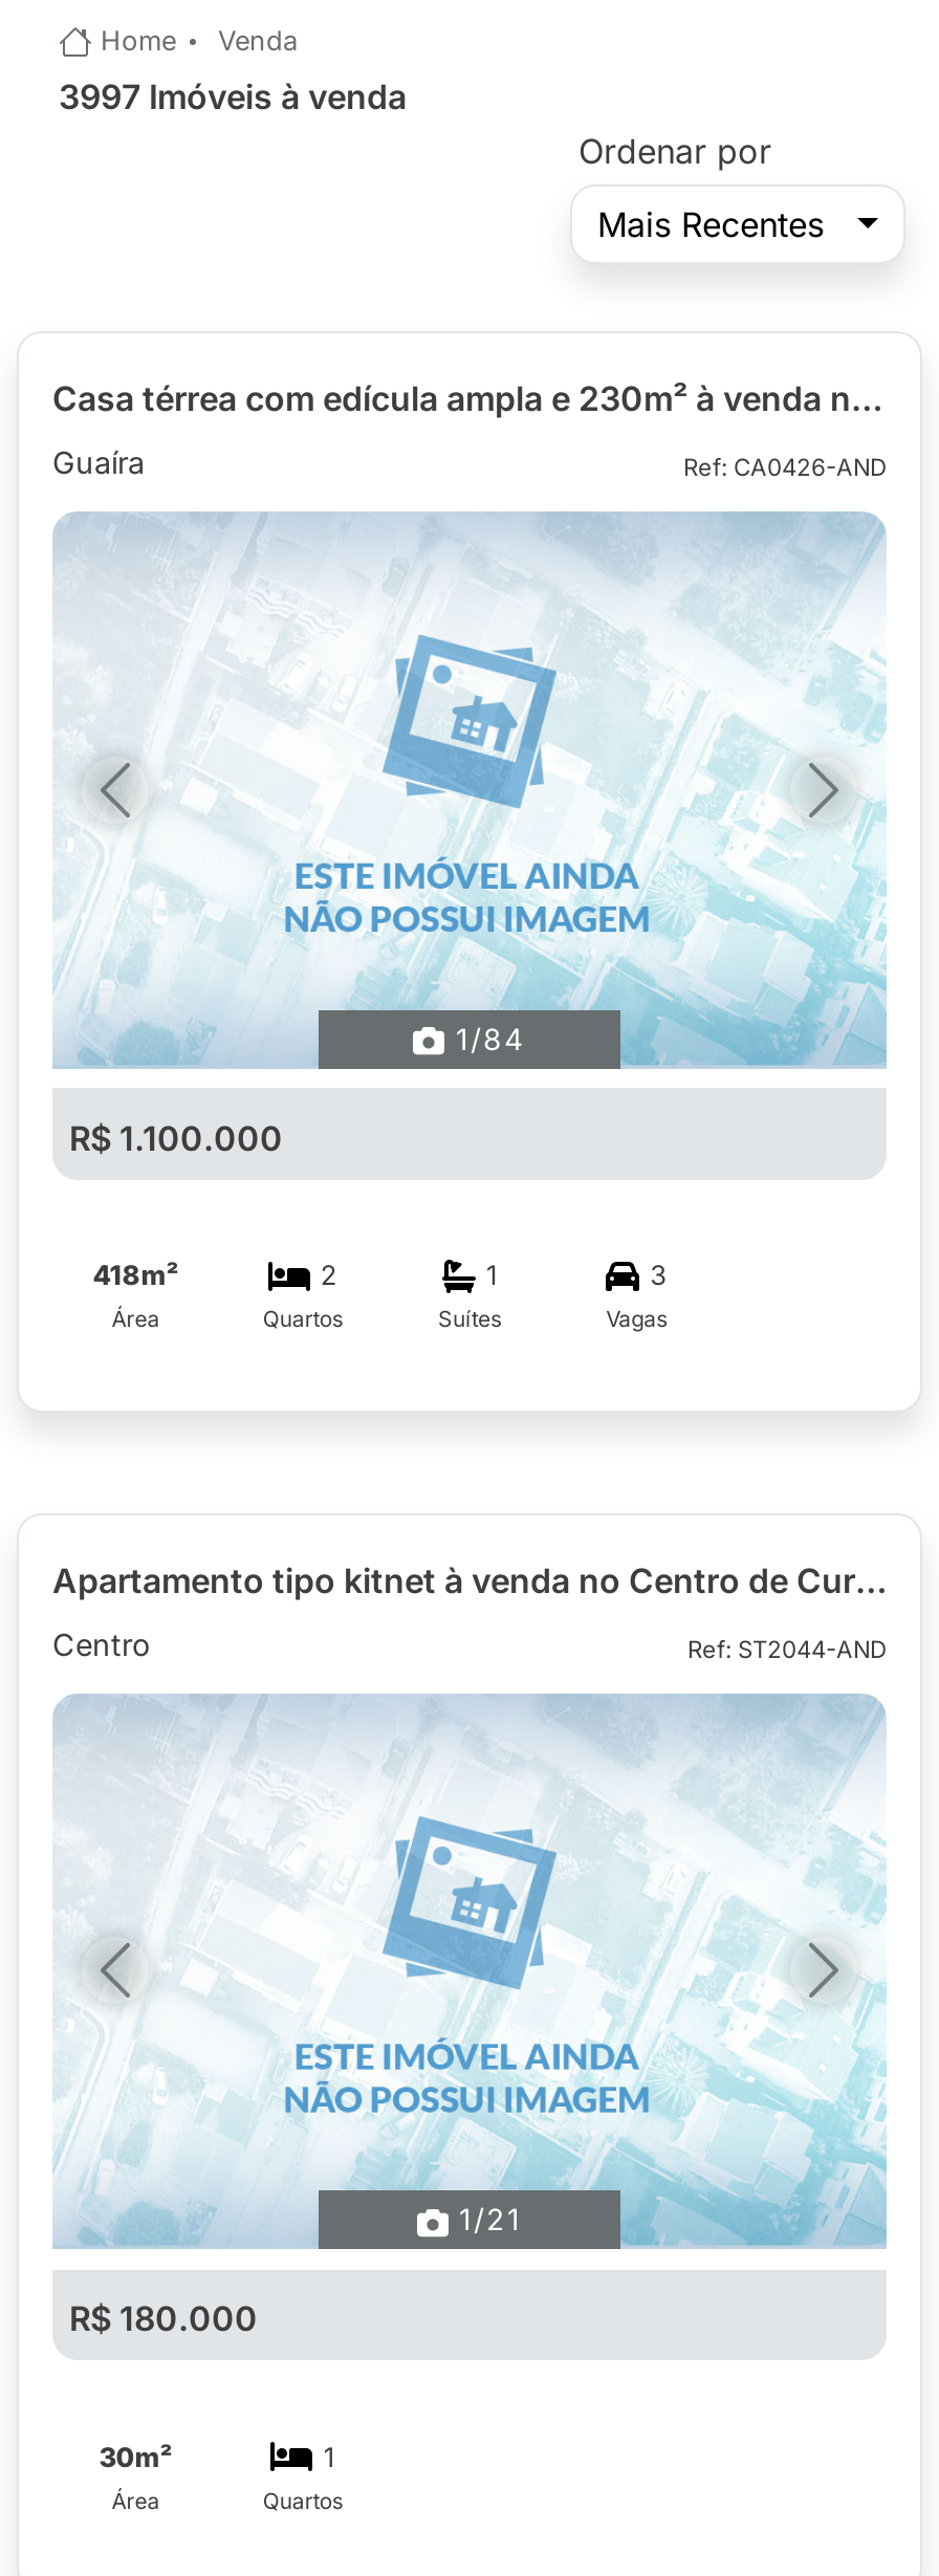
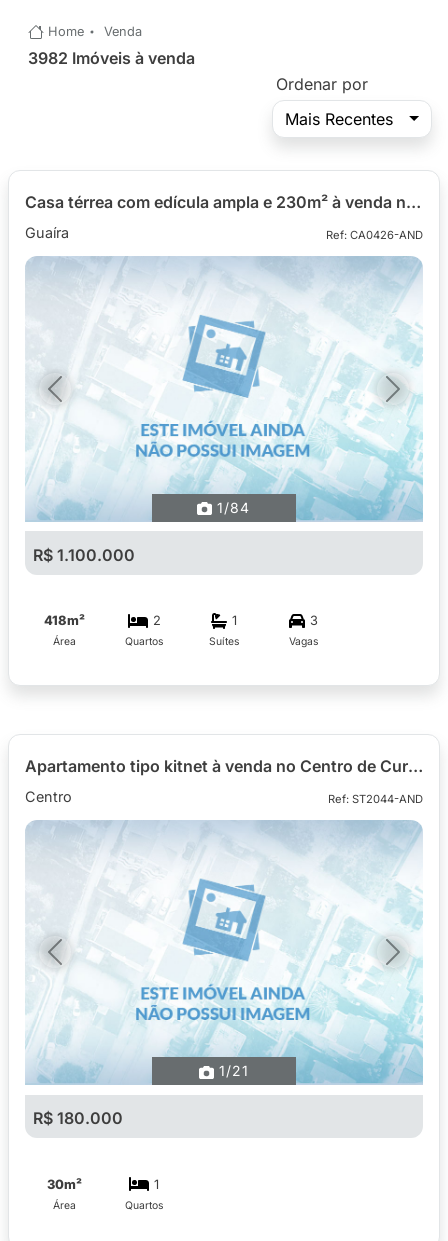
- 3997 Imóveis à venda
+ 3982 Imóveis à venda
